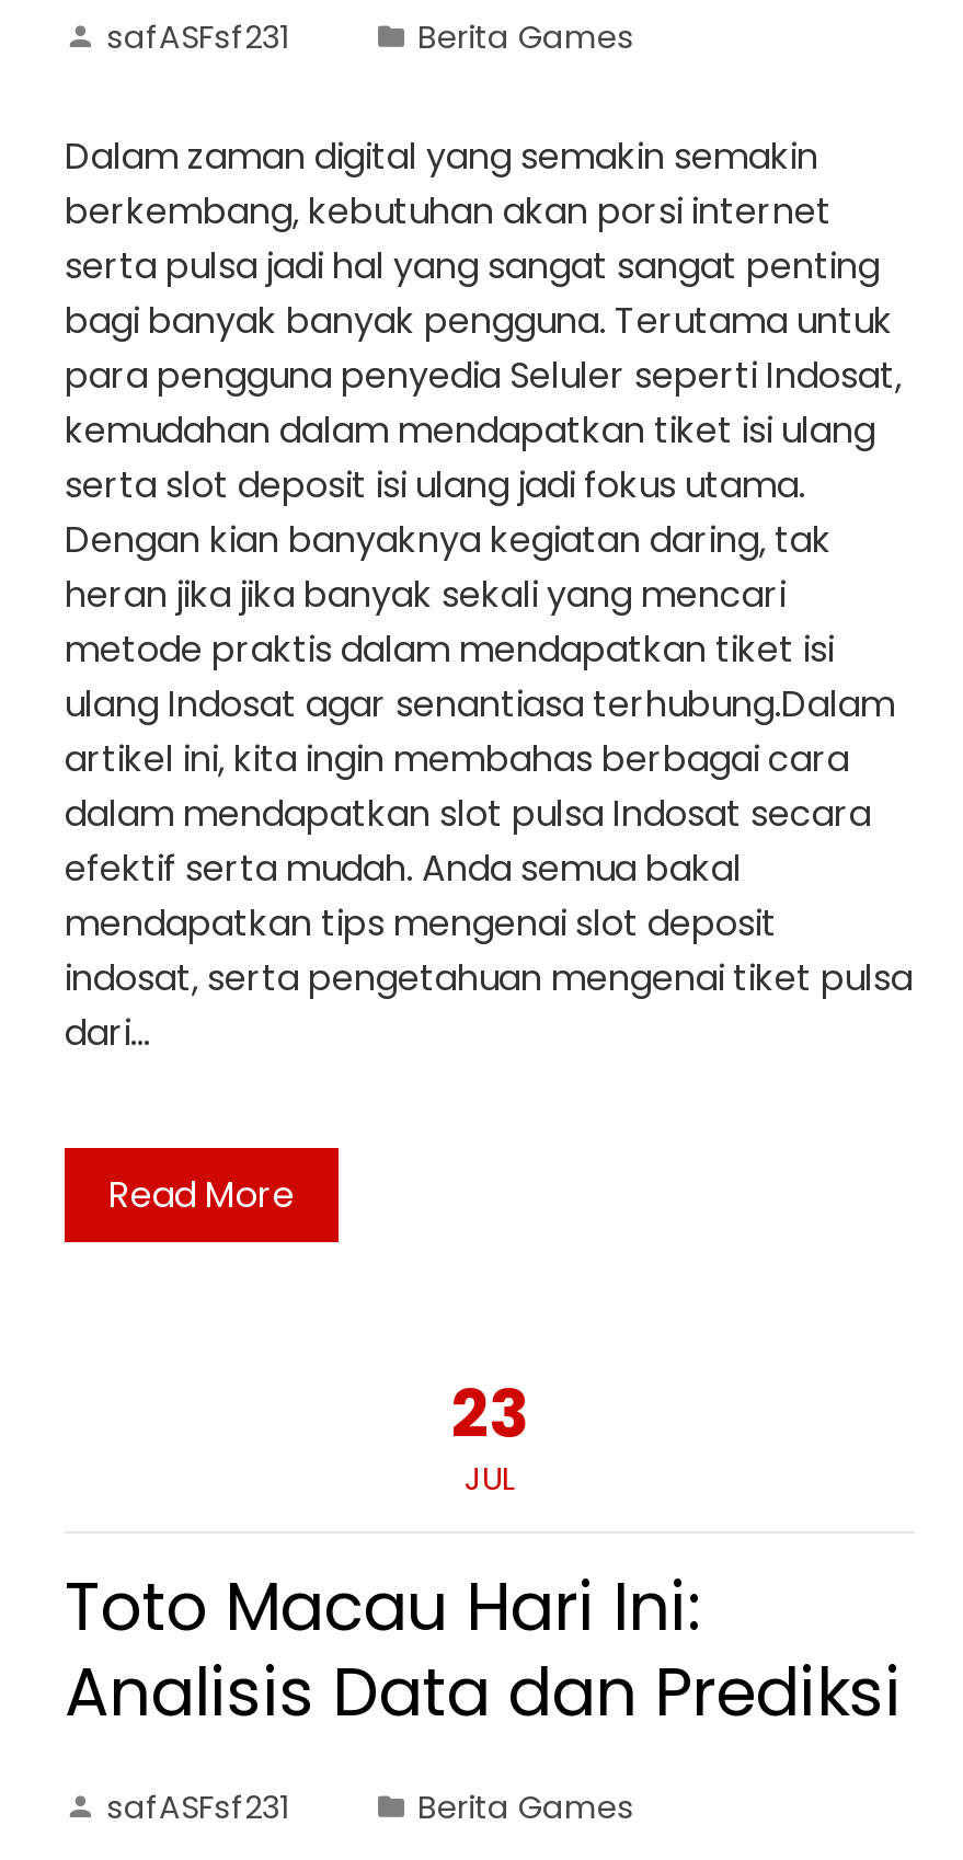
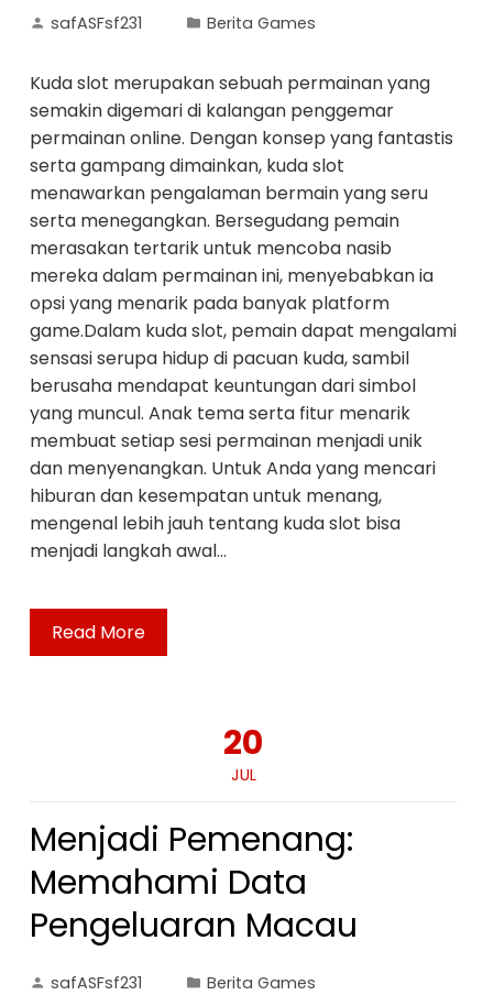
- Dalam zaman digital yang semakin semakin
- berkembang, kebutuhan akan porsi internet
- serta pulsa jadi hal yang sangat sangat penting
- bagi banyak banyak pengguna. Terutama untuk
- para pengguna penyedia Seluler seperti Indosat,
- kemudahan dalam mendapatkan tiket isi ulang
- serta slot deposit isi ulang jadi fokus utama.
- Dengan kian banyaknya kegiatan daring, tak
- heran jika jika banyak sekali yang mencari
- metode praktis dalam mendapatkan tiket isi
- ulang Indosat agar senantiasa terhubung.Dalam
- artikel ini, kita ingin membahas berbagai cara
- dalam mendapatkan slot pulsa Indosat secara
- efektif serta mudah. Anda semua bakal
- mendapatkan tips mengenai slot deposit
- indosat, serta pengetahuan mengenai tiket pulsa
- dari…
+ Kuda slot merupakan sebuah permainan yang
+ semakin digemari di kalangan penggemar
+ permainan online. Dengan konsep yang fantastis
+ serta gampang dimainkan, kuda slot
+ menawarkan pengalaman bermain yang seru
+ serta menegangkan. Bersegudang pemain
+ merasakan tertarik untuk mencoba nasib
+ mereka dalam permainan ini, menyebabkan ia
+ opsi yang menarik pada banyak platform
+ game.Dalam kuda slot, pemain dapat mengalami
+ sensasi serupa hidup di pacuan kuda, sambil
+ berusaha mendapat keuntungan dari simbol
+ yang muncul. Anak tema serta fitur menarik
+ membuat setiap sesi permainan menjadi unik
+ dan menyenangkan. Untuk Anda yang mencari
+ hiburan dan kesempatan untuk menang,
+ mengenal lebih jauh tentang kuda slot bisa
+ menjadi langkah awal…

- 23
+ 20

- Toto Macau Hari Ini:
- Analisis Data dan Prediksi
+ Menjadi Pemenang:
+ Memahami Data
+ Pengeluaran Macau
